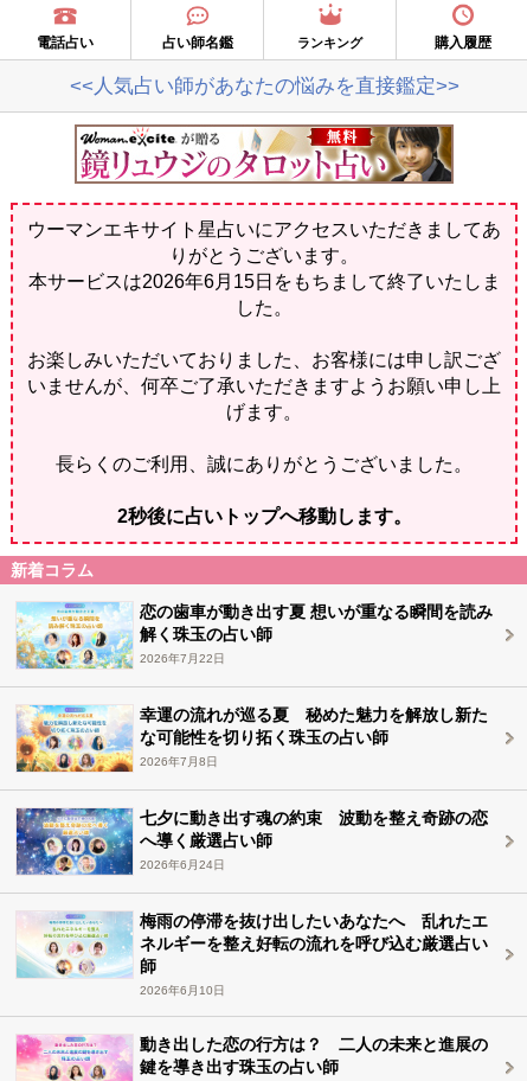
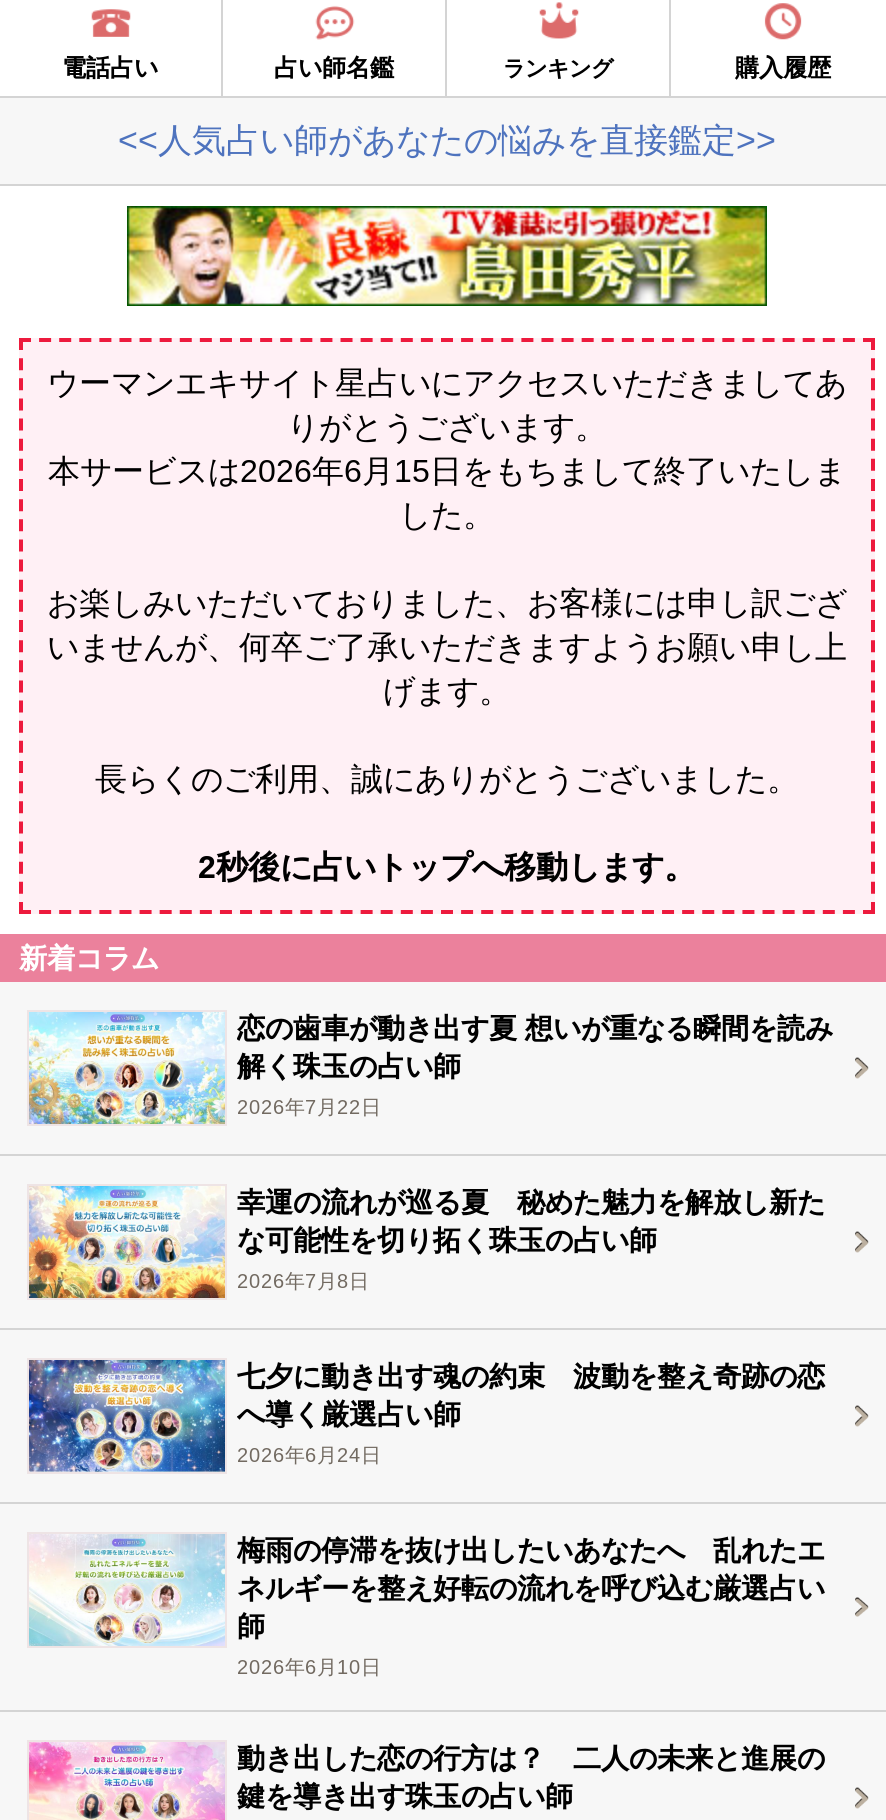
- [image]
+ [image]
